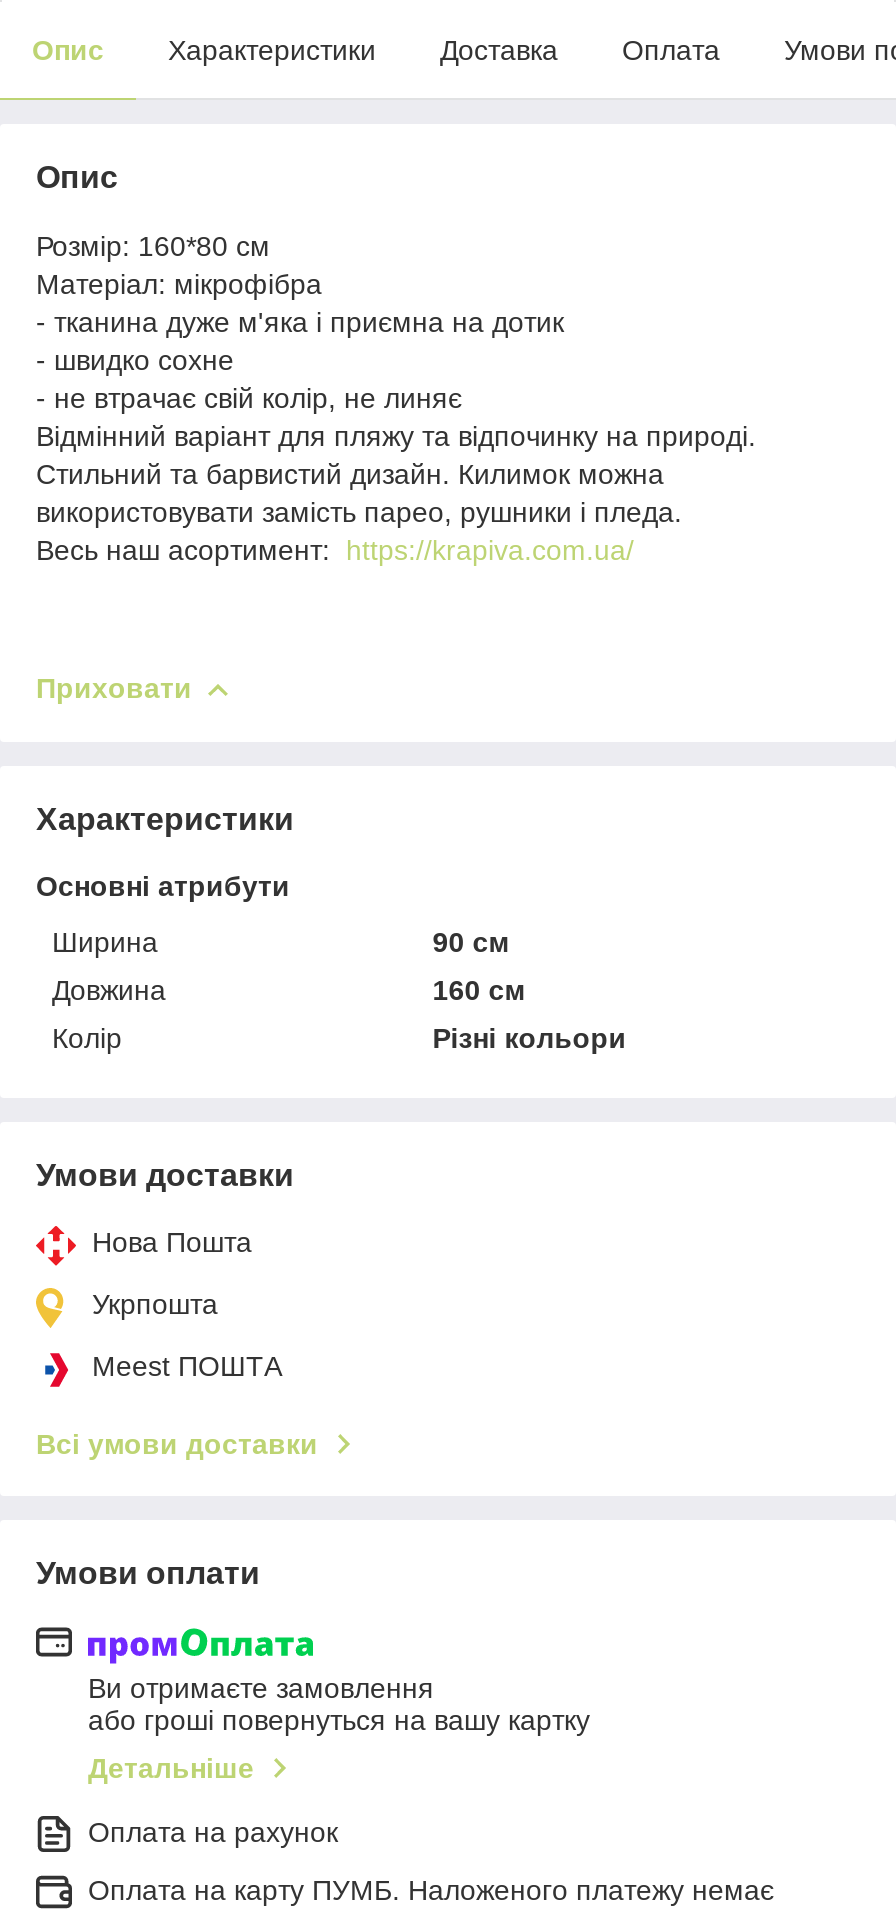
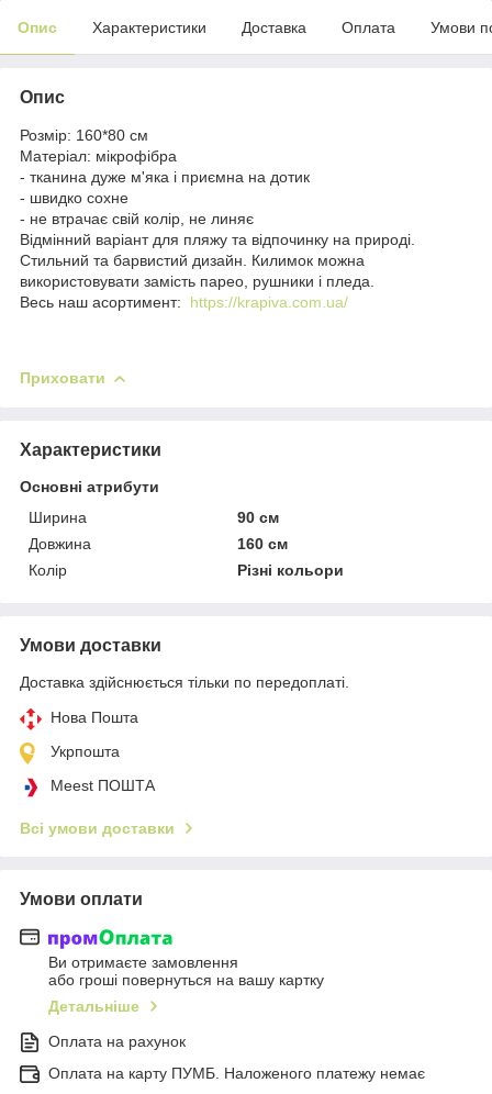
+ Доставка здійснюється тільки по передоплаті.
